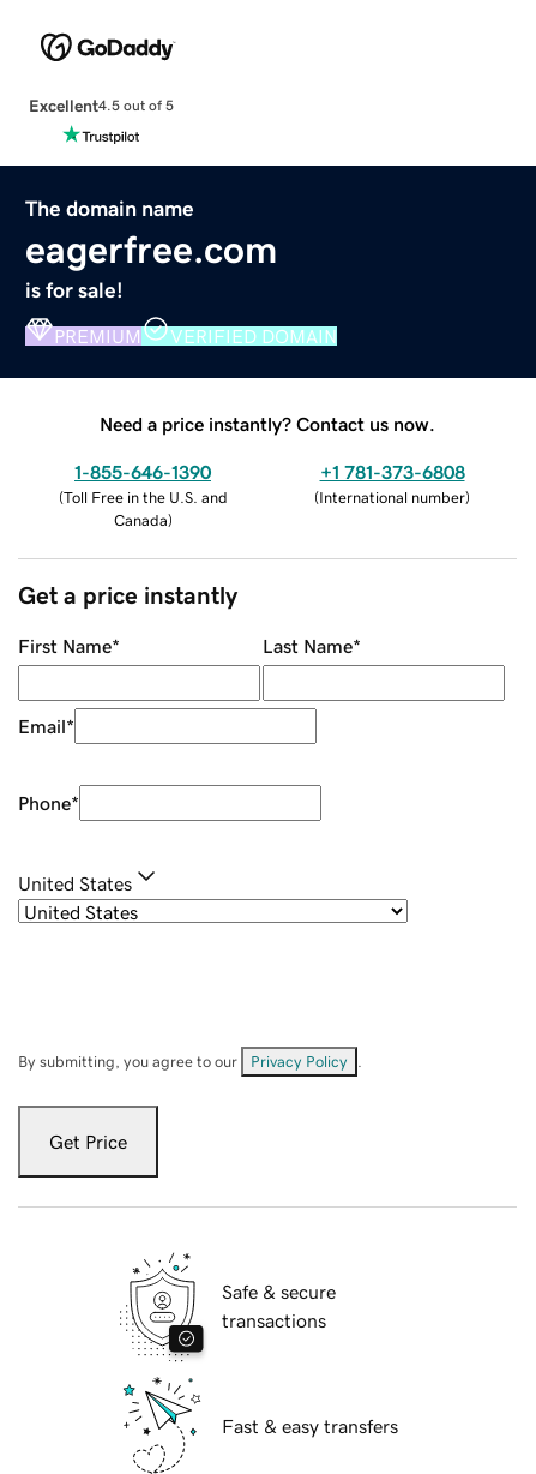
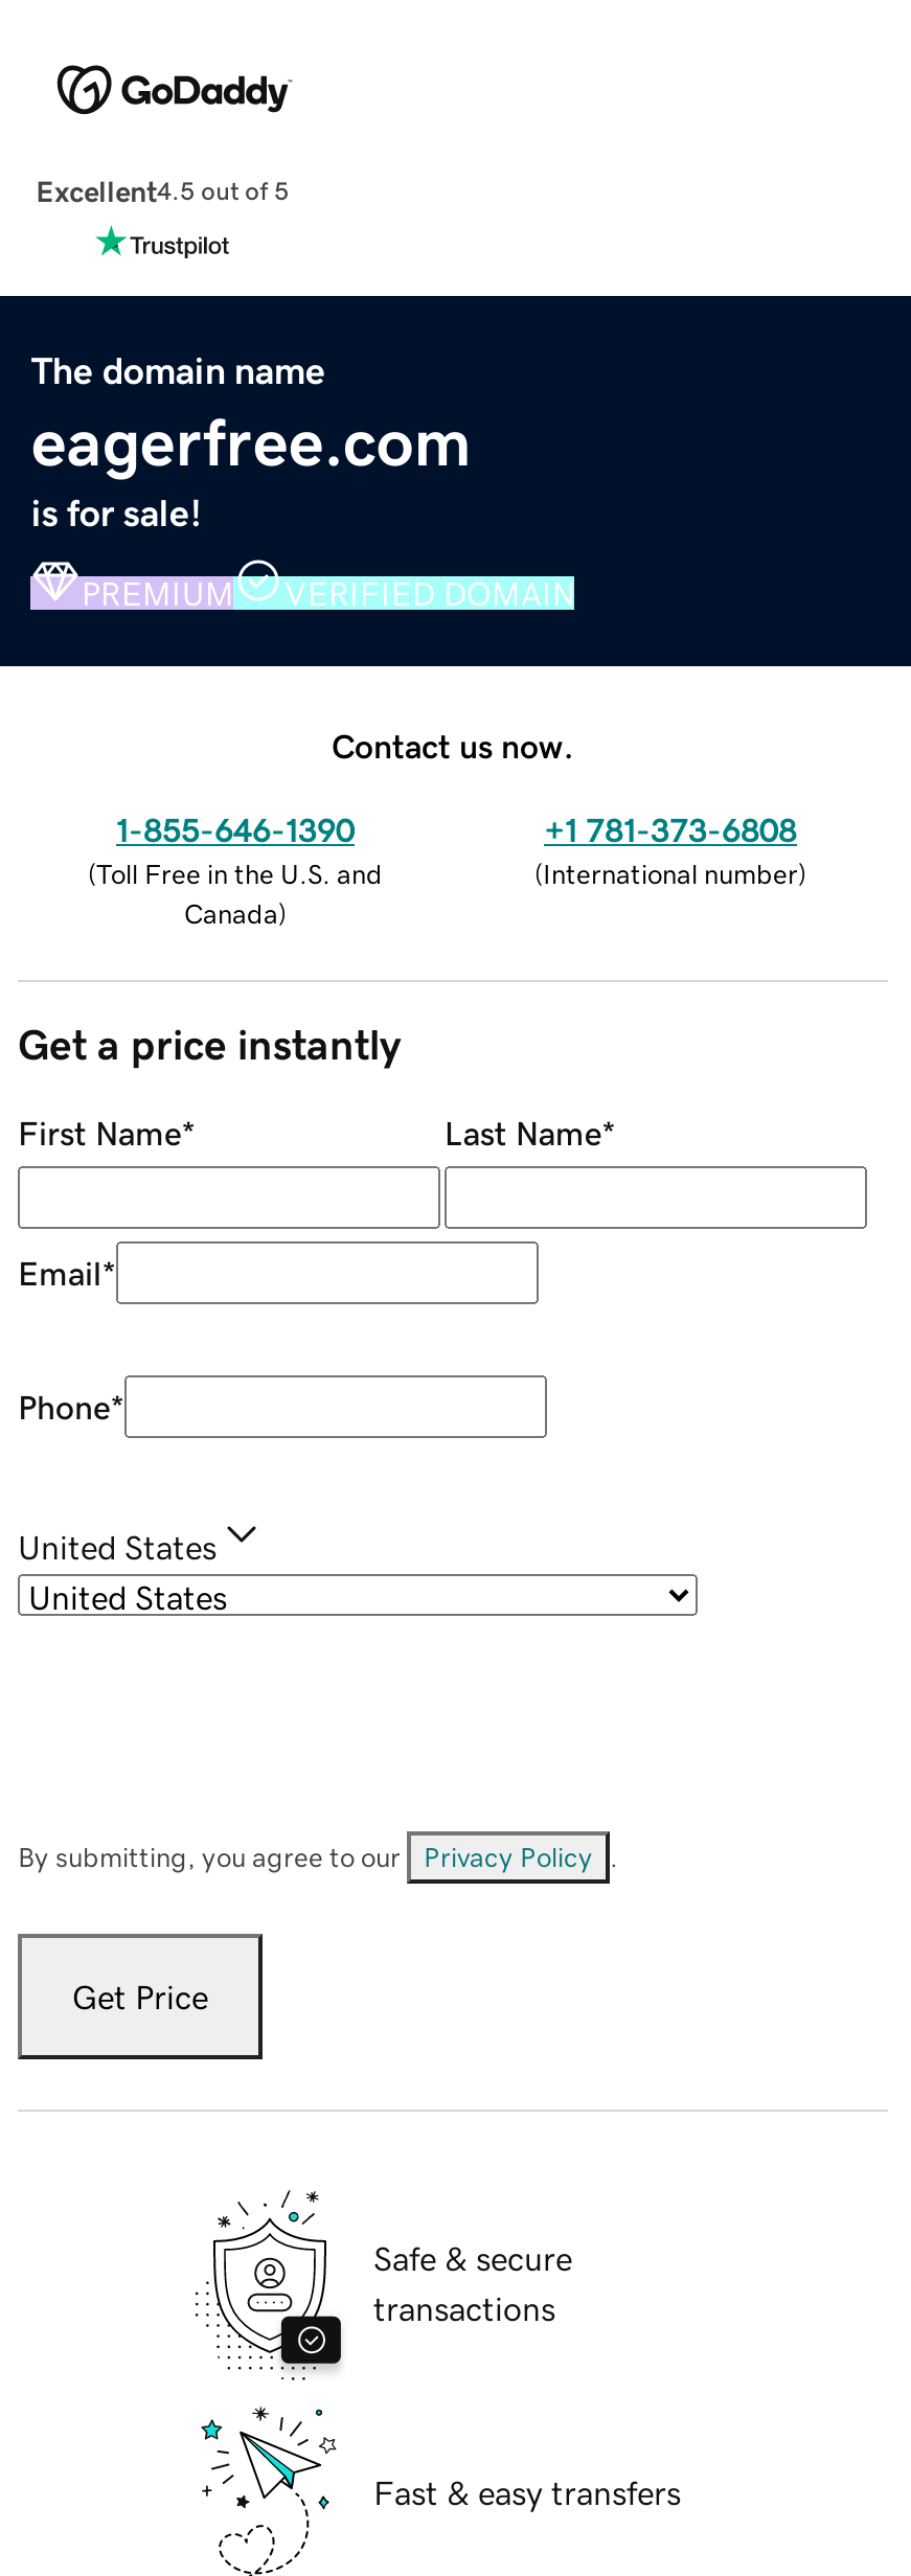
- Need a price instantly? Contact us now.
+ Contact us now.
